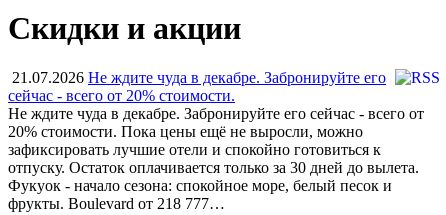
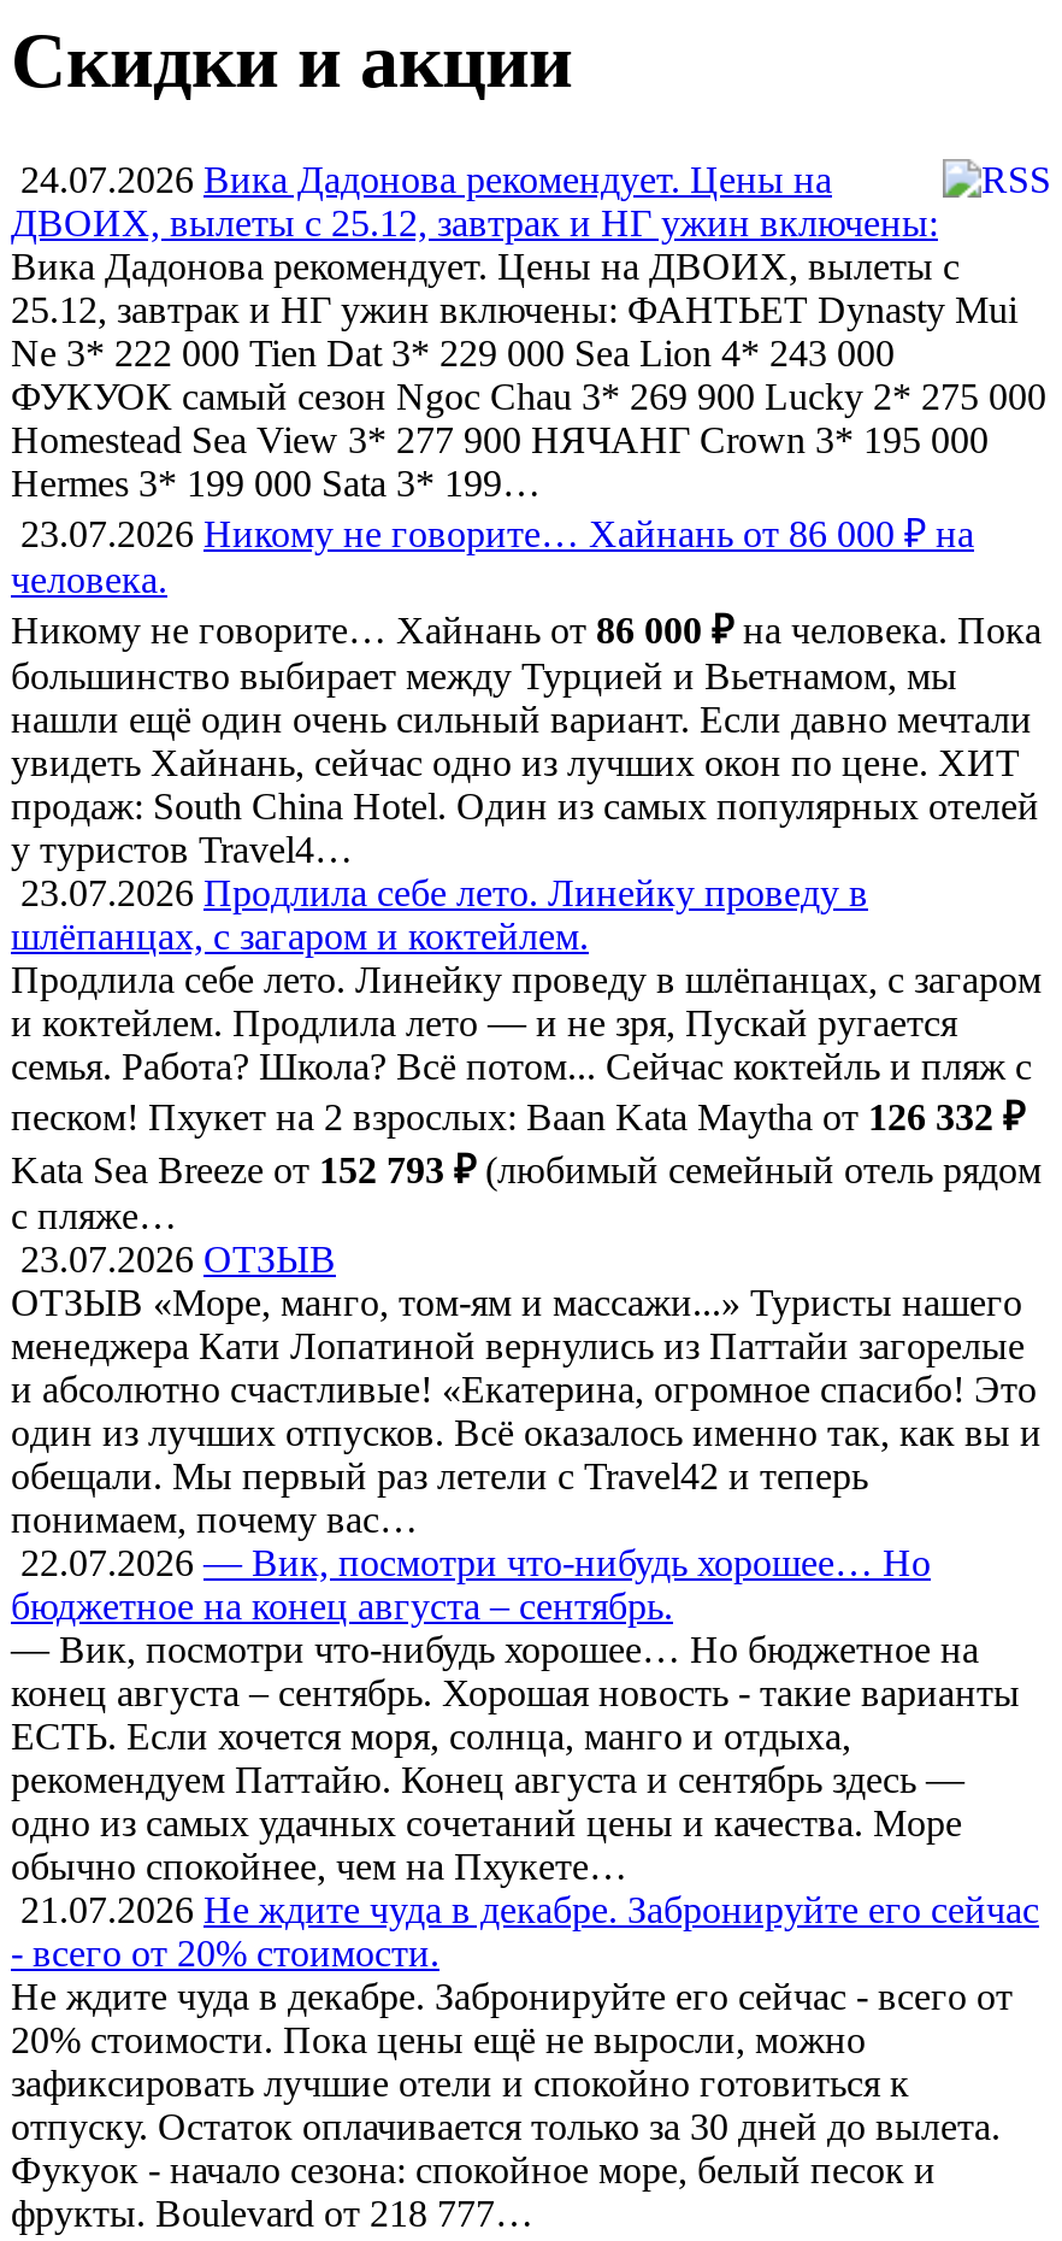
- 21.07.2026 Не ждите чуда в декабре. Забронируйте его
- сейчас - всего от 20% стоимости.
+ 24.07.2026 Вика Дадонова рекомендует. Цены на
+ ДВОИХ, вылеты с 25.12, завтрак и НГ ужин включены:
+ Вика Дадонова рекомендует. Цены на ДВОИХ, вылеты с
+ 25.12, завтрак и НГ ужин включены: ФАНТЬЕТ Dynasty Mui
+ Ne 3* 222 000 Tien Dat 3* 229 000 Sea Lion 4* 243 000
+ ФУКУОК самый сезон Ngoc Chau 3* 269 900 Lucky 2* 275 000
+ Homestead Sea View 3* 277 900 НЯЧАНГ Crown 3* 195 000
+ Hermes 3* 199 000 Sata 3* 199…
+ 23.07.2026 Никому не говорите… Хайнань от 86 000 ₽ на
+ человека.
+ Никому не говорите… Хайнань от 86 000 ₽ на человека. Пока
+ большинство выбирает между Турцией и Вьетнамом, мы
+ нашли ещё один очень сильный вариант. Если давно мечтали
+ увидеть Хайнань, сейчас одно из лучших окон по цене. ХИТ
+ продаж: South China Hotel. Один из самых популярных отелей
+ у туристов Travel4…
+ 23.07.2026 Продлила себе лето. Линейку проведу в
+ шлёпанцах, с загаром и коктейлем.
+ Продлила себе лето. Линейку проведу в шлёпанцах, с загаром
+ и коктейлем. Продлила лето — и не зря, Пускай ругается
+ семья. Работа? Школа? Всё потом... Сейчас коктейль и пляж с
+ песком! Пхукет на 2 взрослых: Baan Kata Maytha от 126 332 ₽
+ Kata Sea Breeze от 152 793 ₽ (любимый семейный отель рядом
+ с пляже…
+ 23.07.2026 ОТЗЫВ
+ ОТЗЫВ «Море, манго, том-ям и массажи...» Туристы нашего
+ менеджера Кати Лопатиной вернулись из Паттайи загорелые
+ и абсолютно счастливые! «Екатерина, огромное спасибо! Это
+ один из лучших отпусков. Всё оказалось именно так, как вы и
+ обещали. Мы первый раз летели с Travel42 и теперь
+ понимаем, почему вас…
+ 22.07.2026 — Вик, посмотри что-нибудь хорошее… Но
+ бюджетное на конец августа – сентябрь.
+ — Вик, посмотри что-нибудь хорошее… Но бюджетное на
+ конец августа – сентябрь. Хорошая новость - такие варианты
+ ЕСТЬ. Если хочется моря, солнца, манго и отдыха,
+ рекомендуем Паттайю. Конец августа и сентябрь здесь —
+ одно из самых удачных сочетаний цены и качества. Море
+ обычно спокойнее, чем на Пхукете…
+ 21.07.2026 Не ждите чуда в декабре. Забронируйте его сейчас
+ - всего от 20% стоимости.
